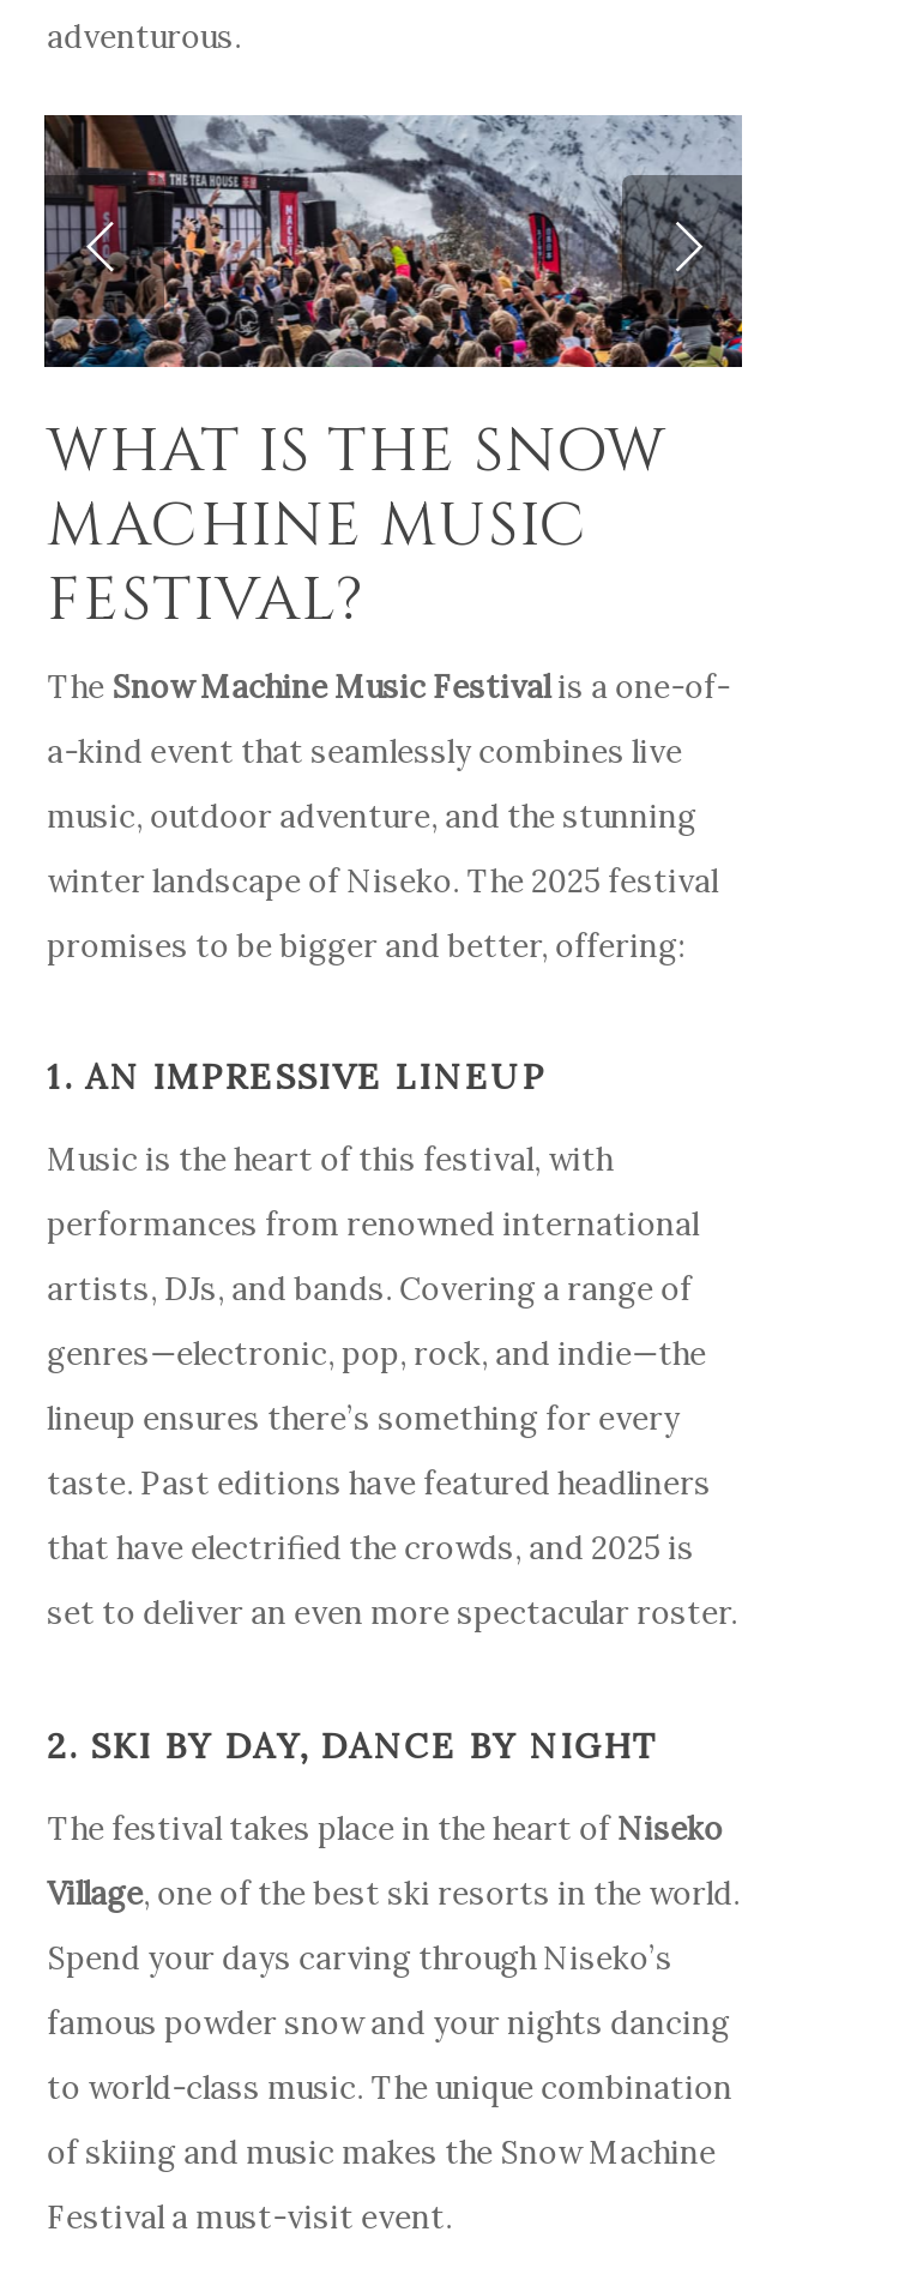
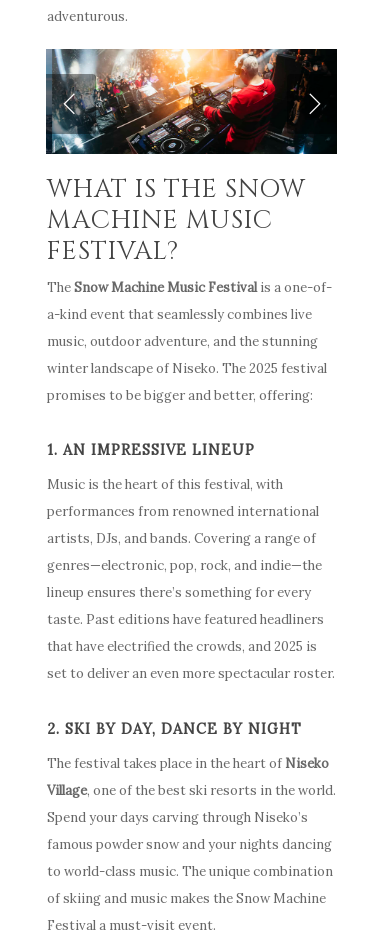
- [image]
+ [image]
